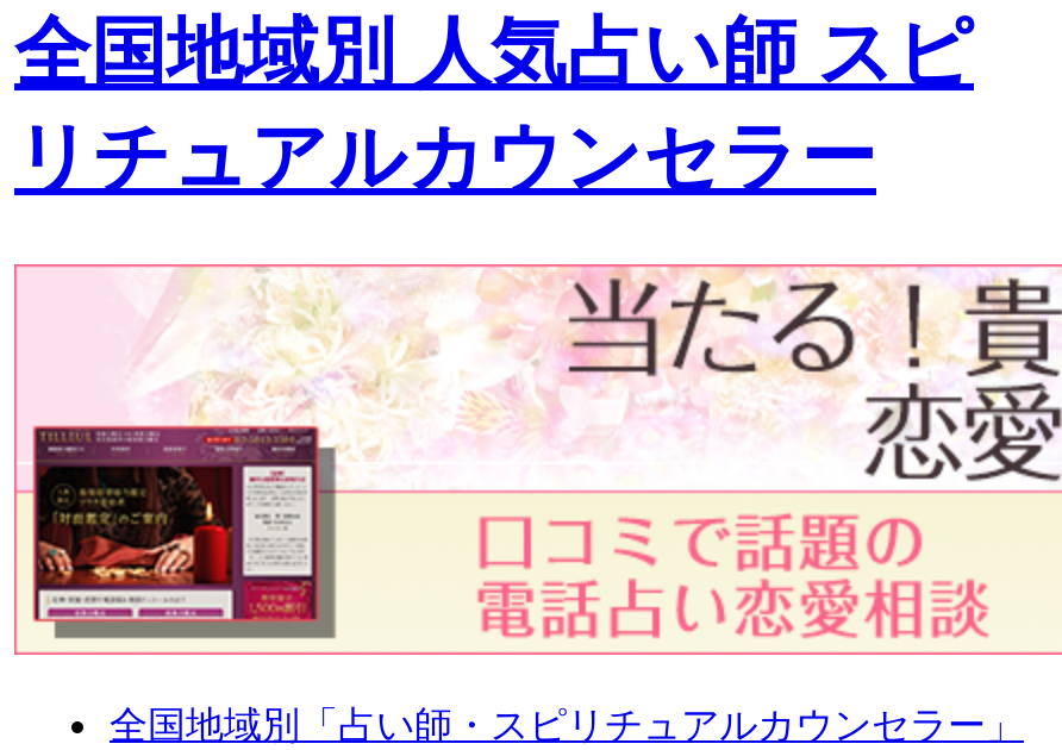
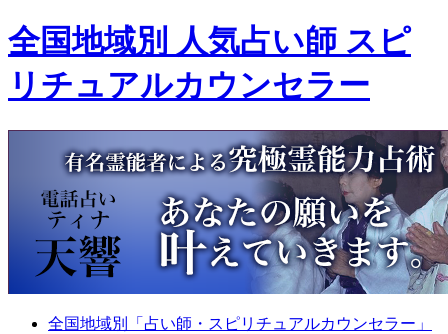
- [image]
+ [image]
